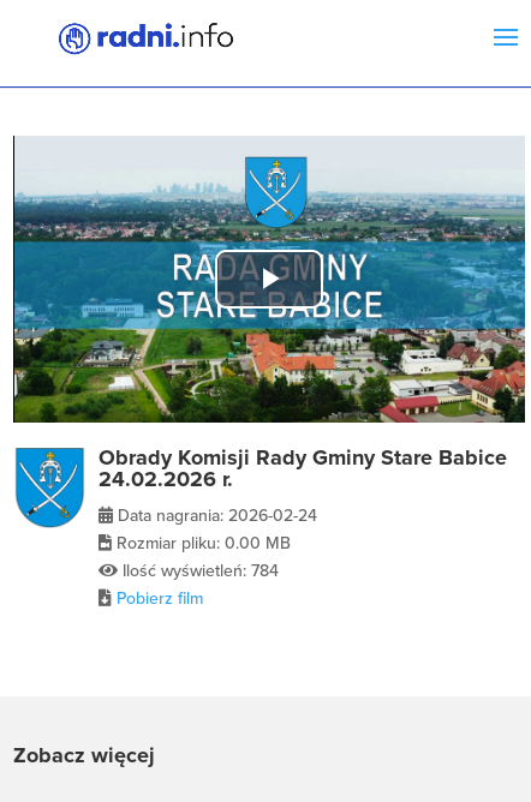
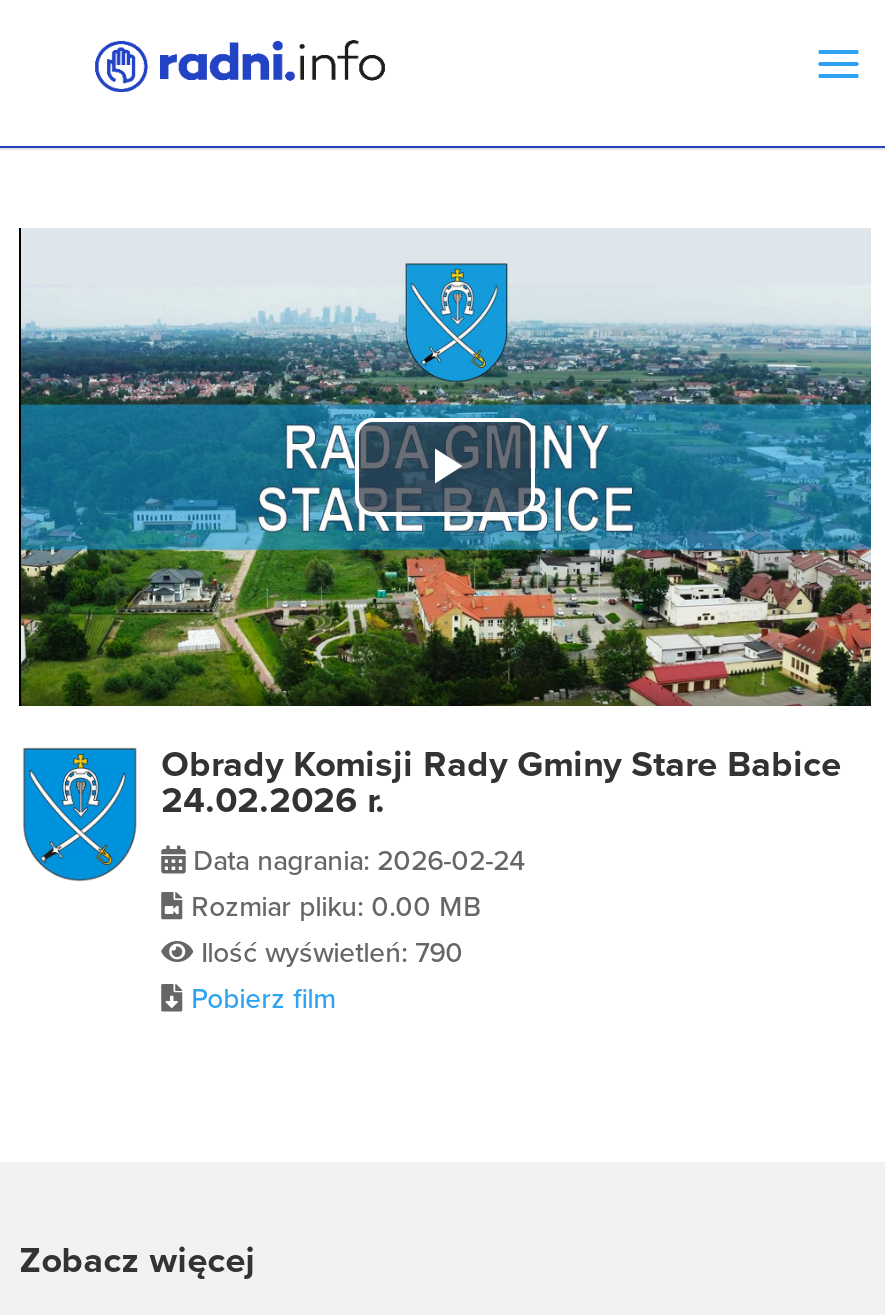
- Ilość wyświetleń: 784
+ Ilość wyświetleń: 790
